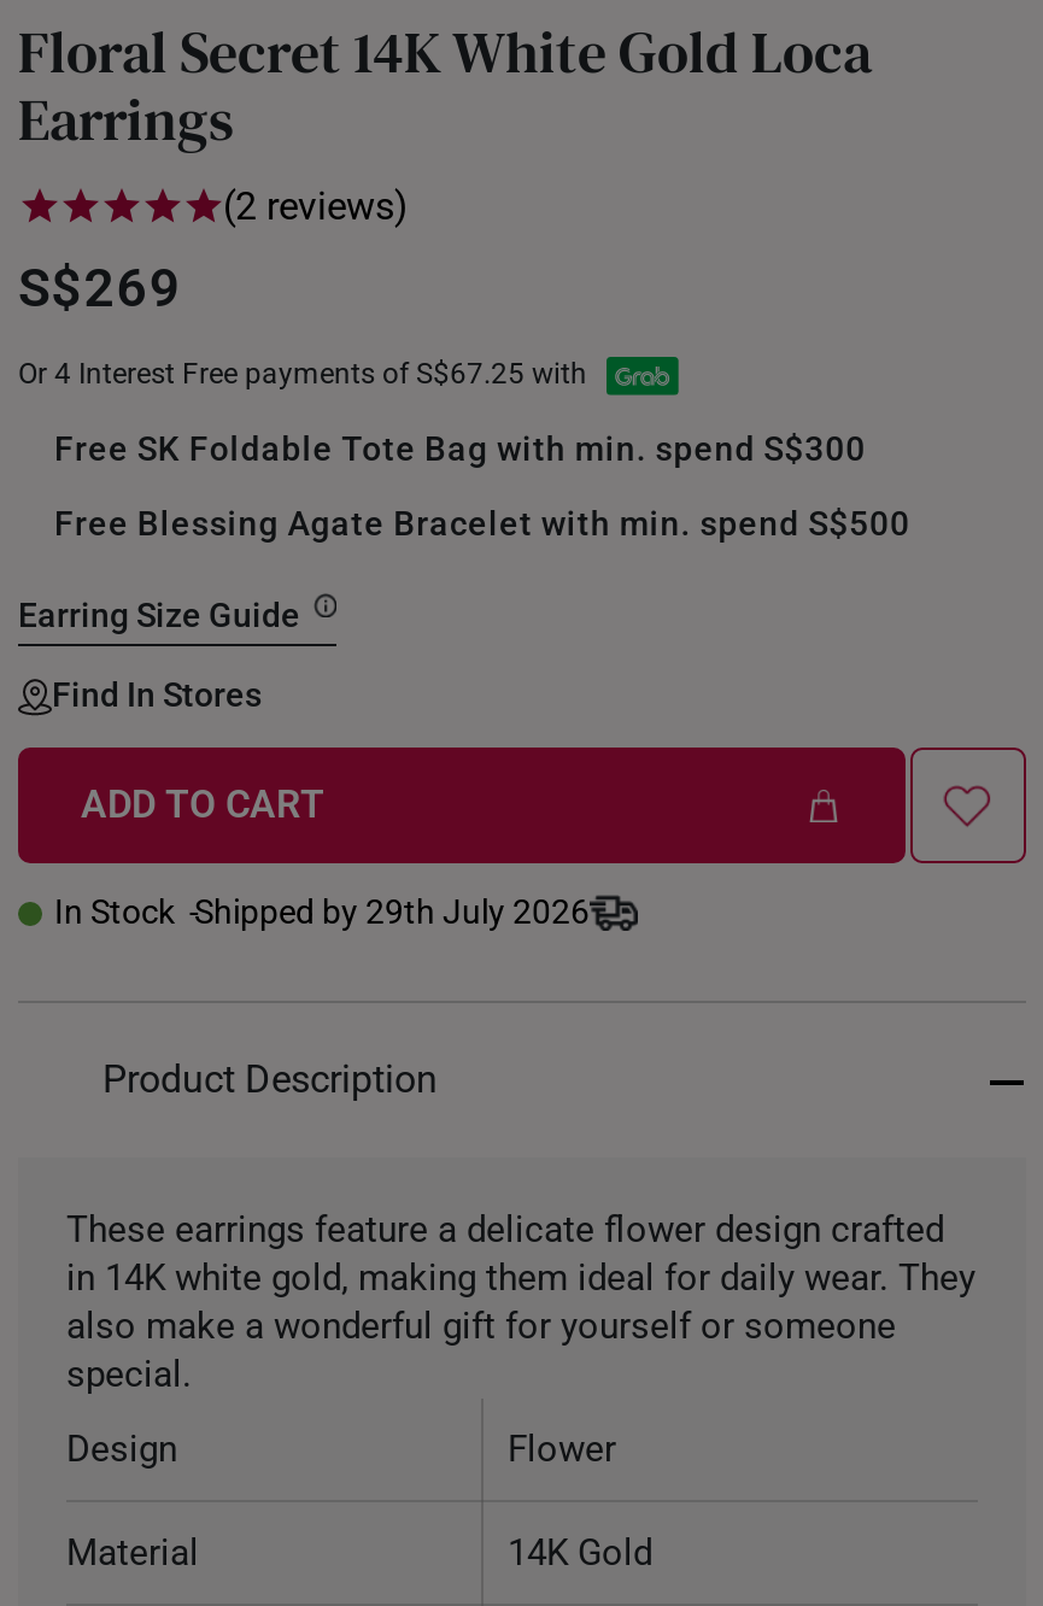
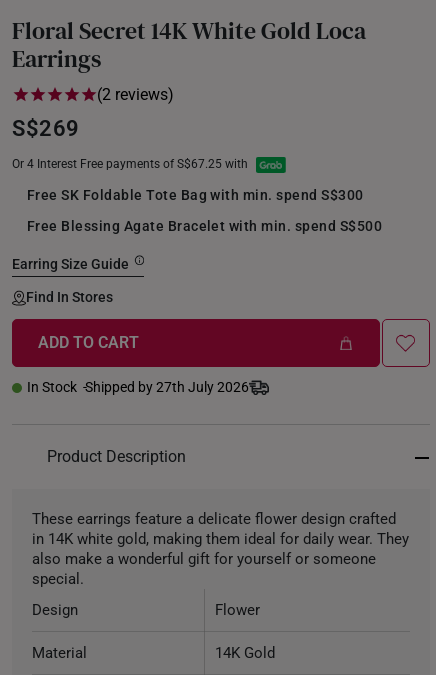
- In Stock Shipped by 29th July 2026
+ In Stock Shipped by 27th July 2026
